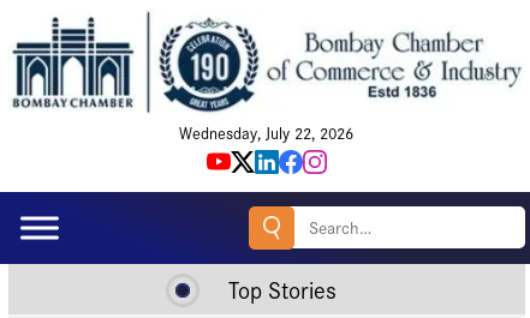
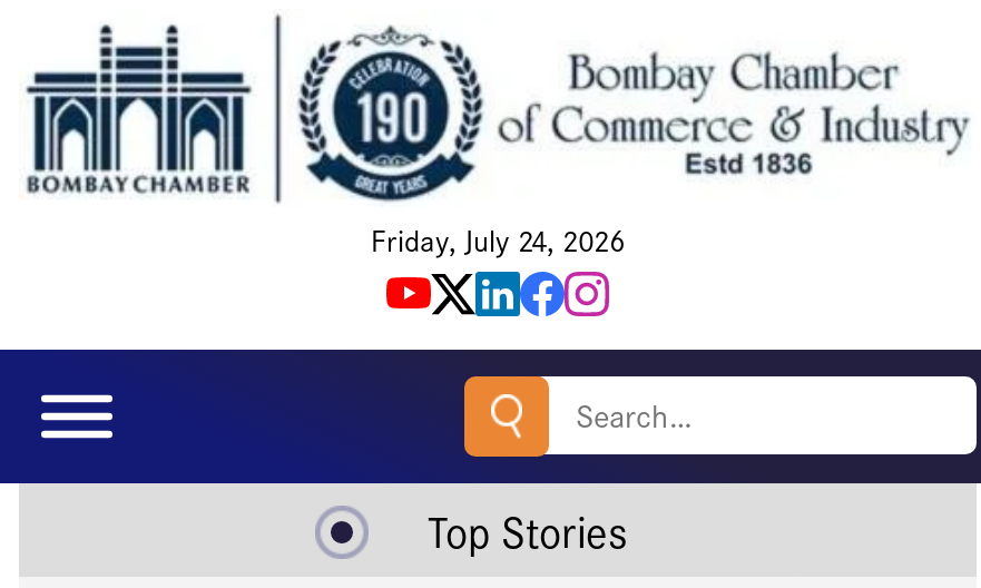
- Wednesday, July 22, 2026
+ Friday, July 24, 2026
